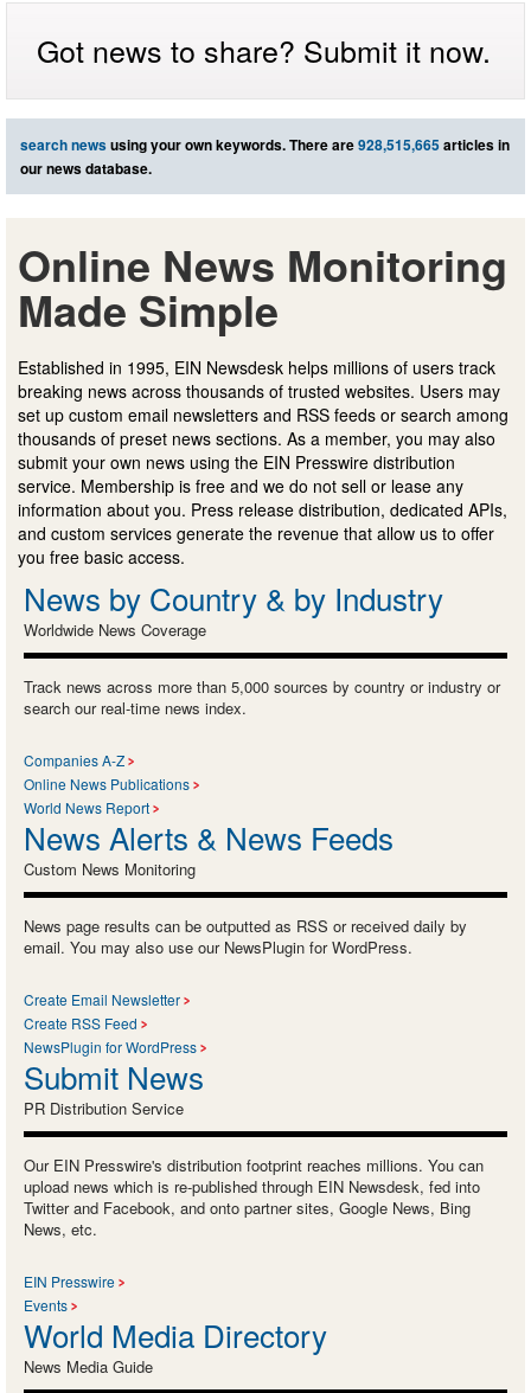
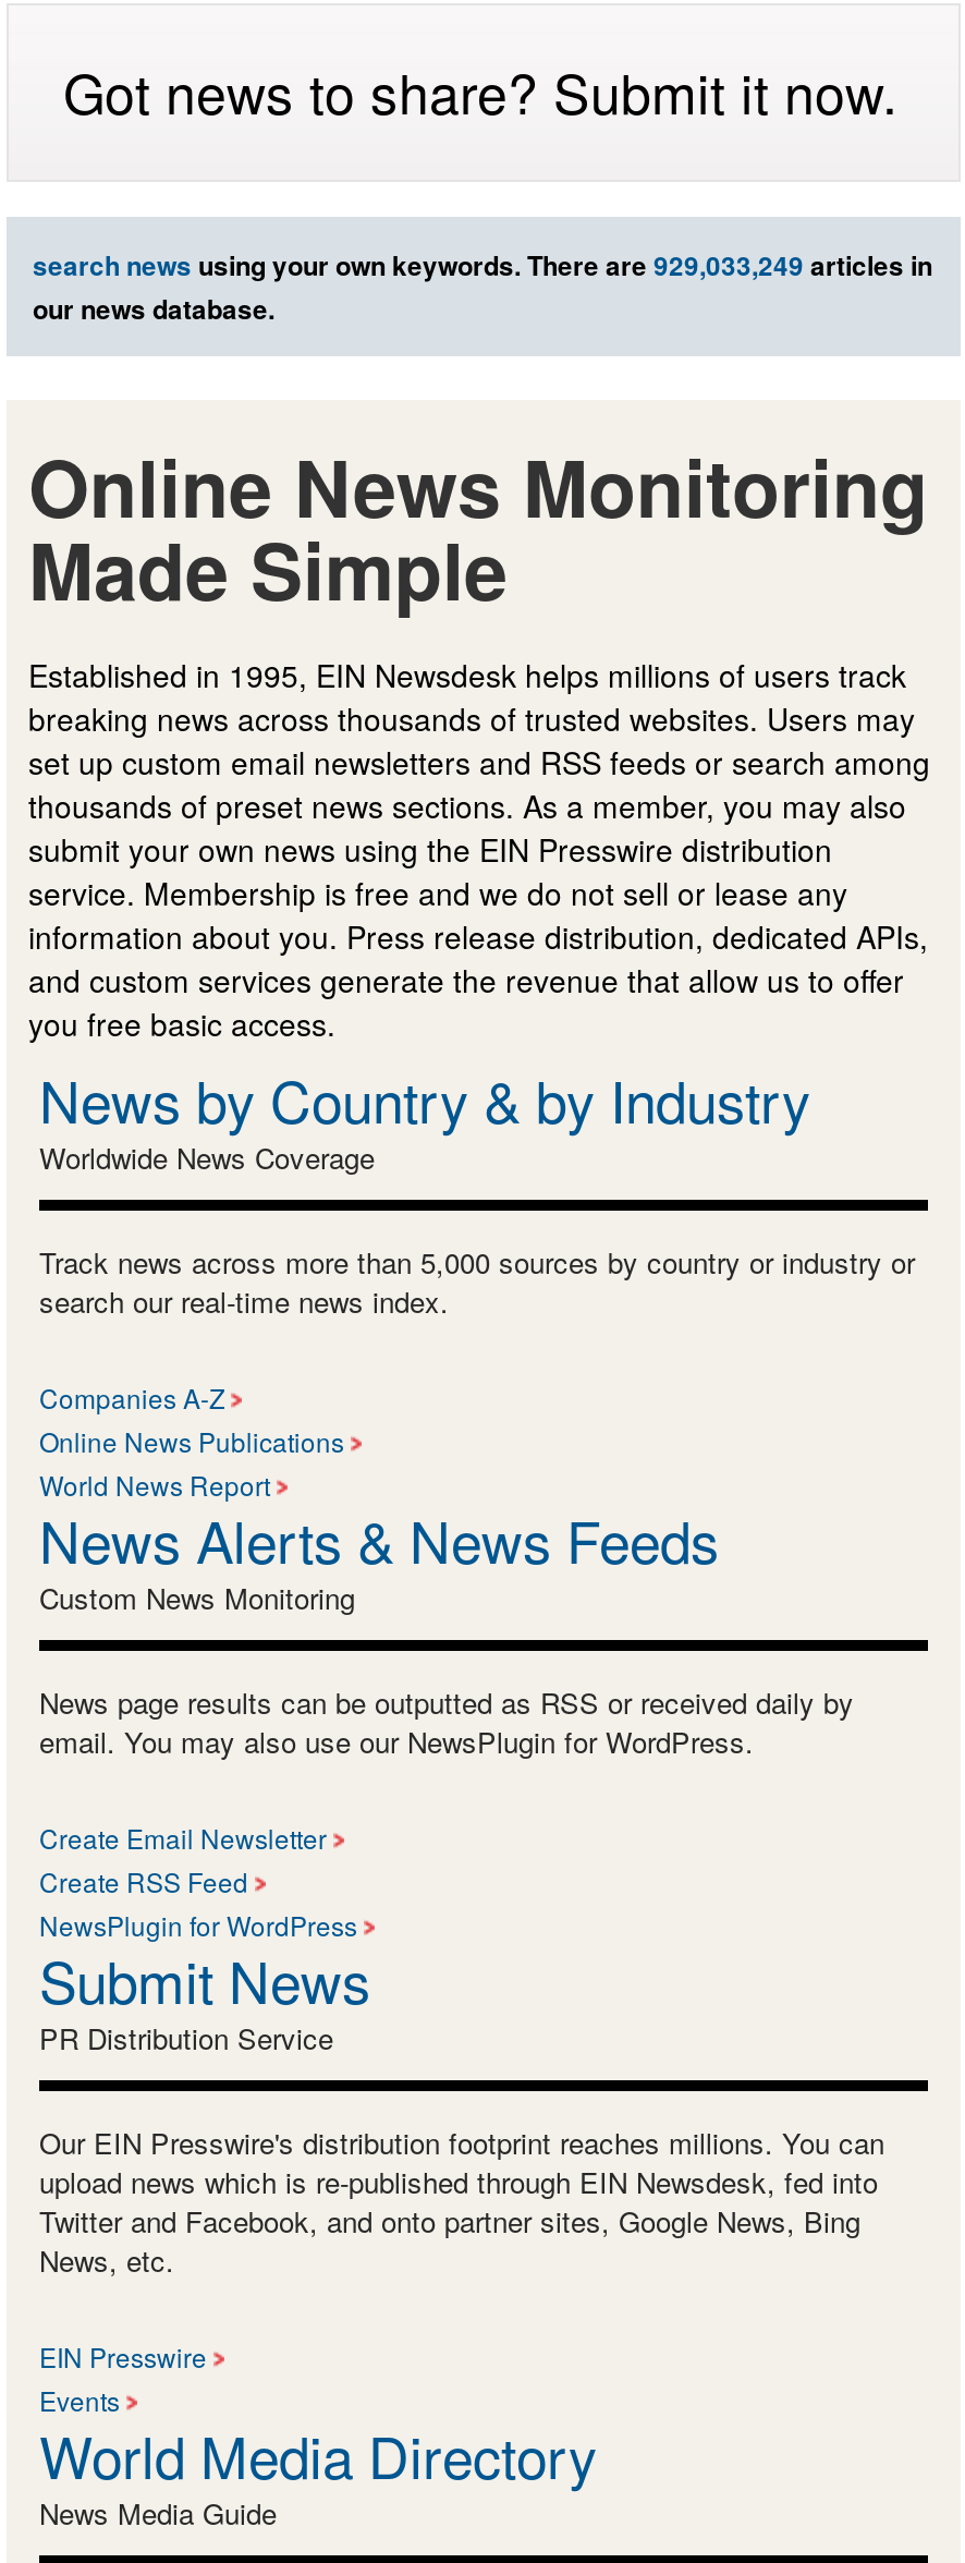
- search news using your own keywords. There are 928,515,665 articles in
+ search news using your own keywords. There are 929,033,249 articles in
